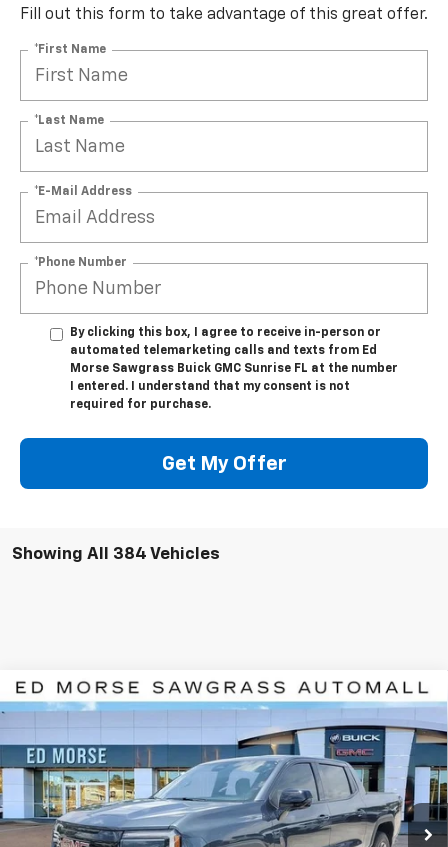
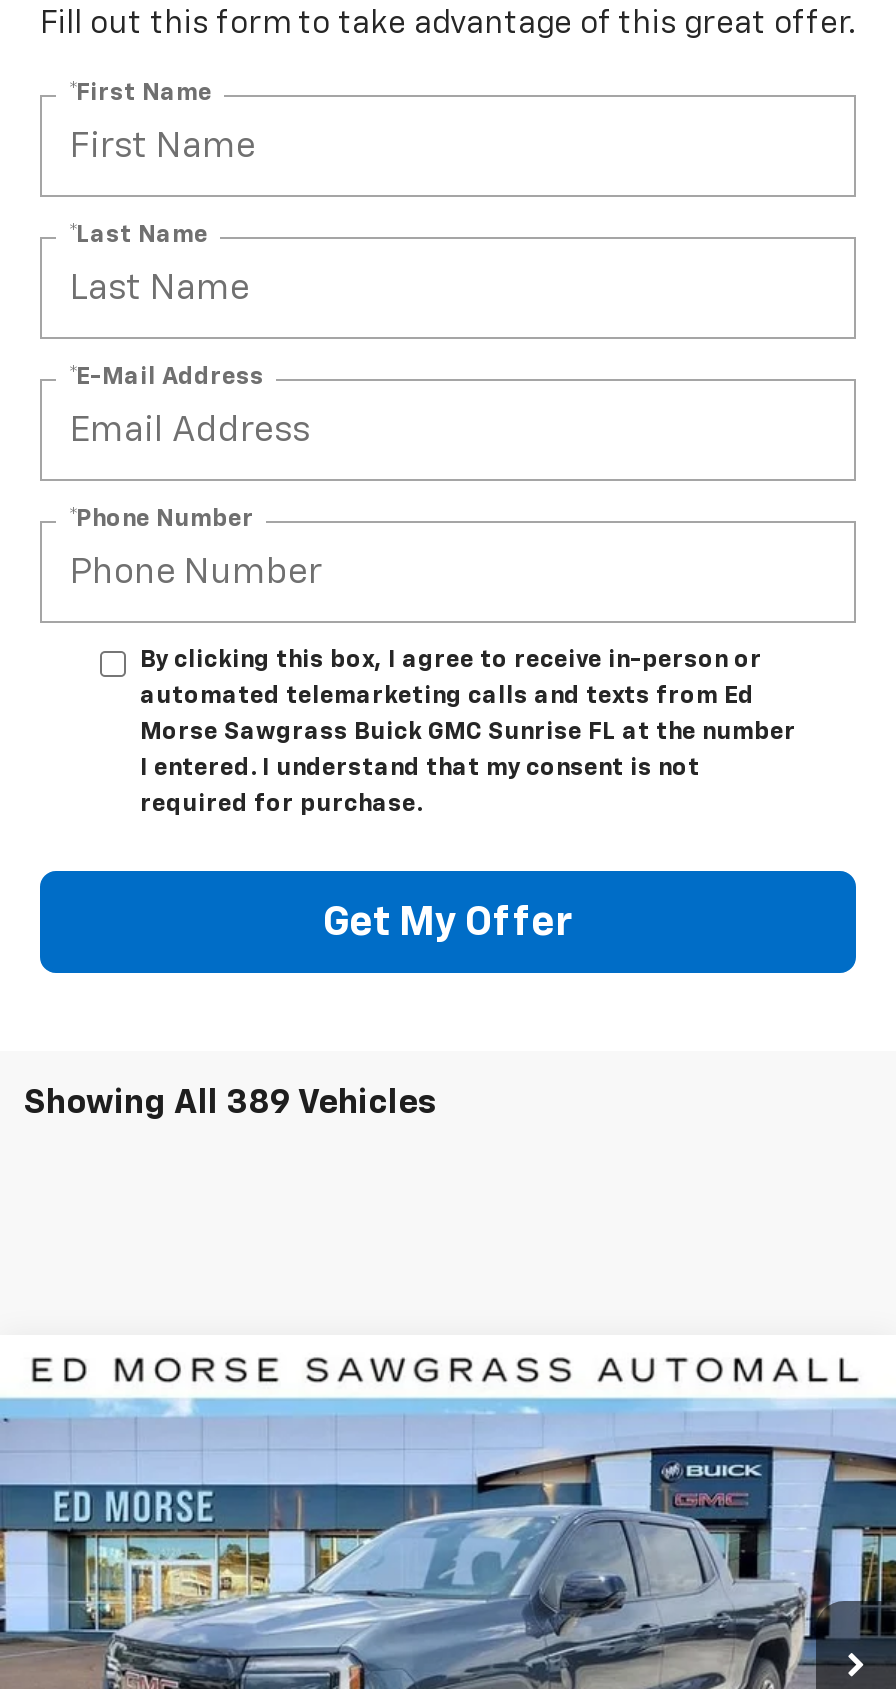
- Showing All 384 Vehicles
+ Showing All 389 Vehicles
